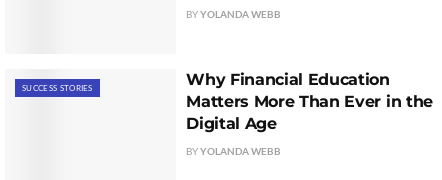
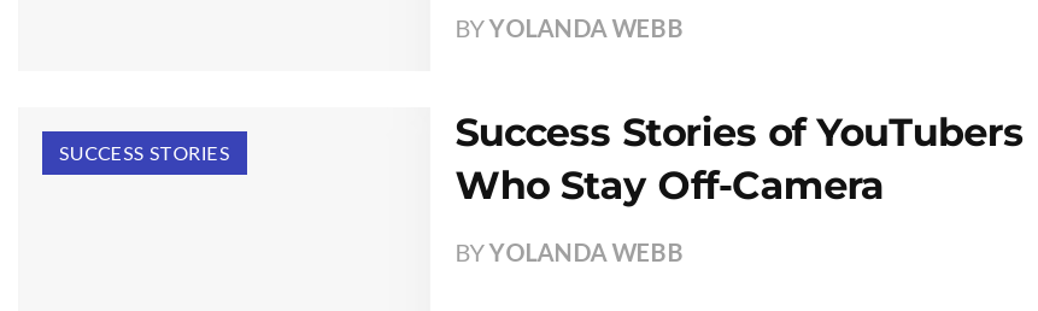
- Why Financial Education
- Matters More Than Ever in the
- Digital Age
+ Success Stories of YouTubers
+ Who Stay Off-Camera
